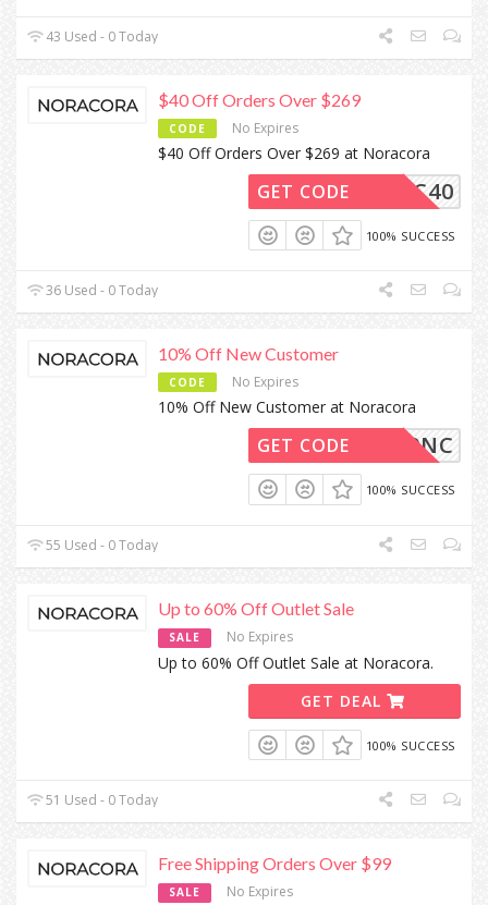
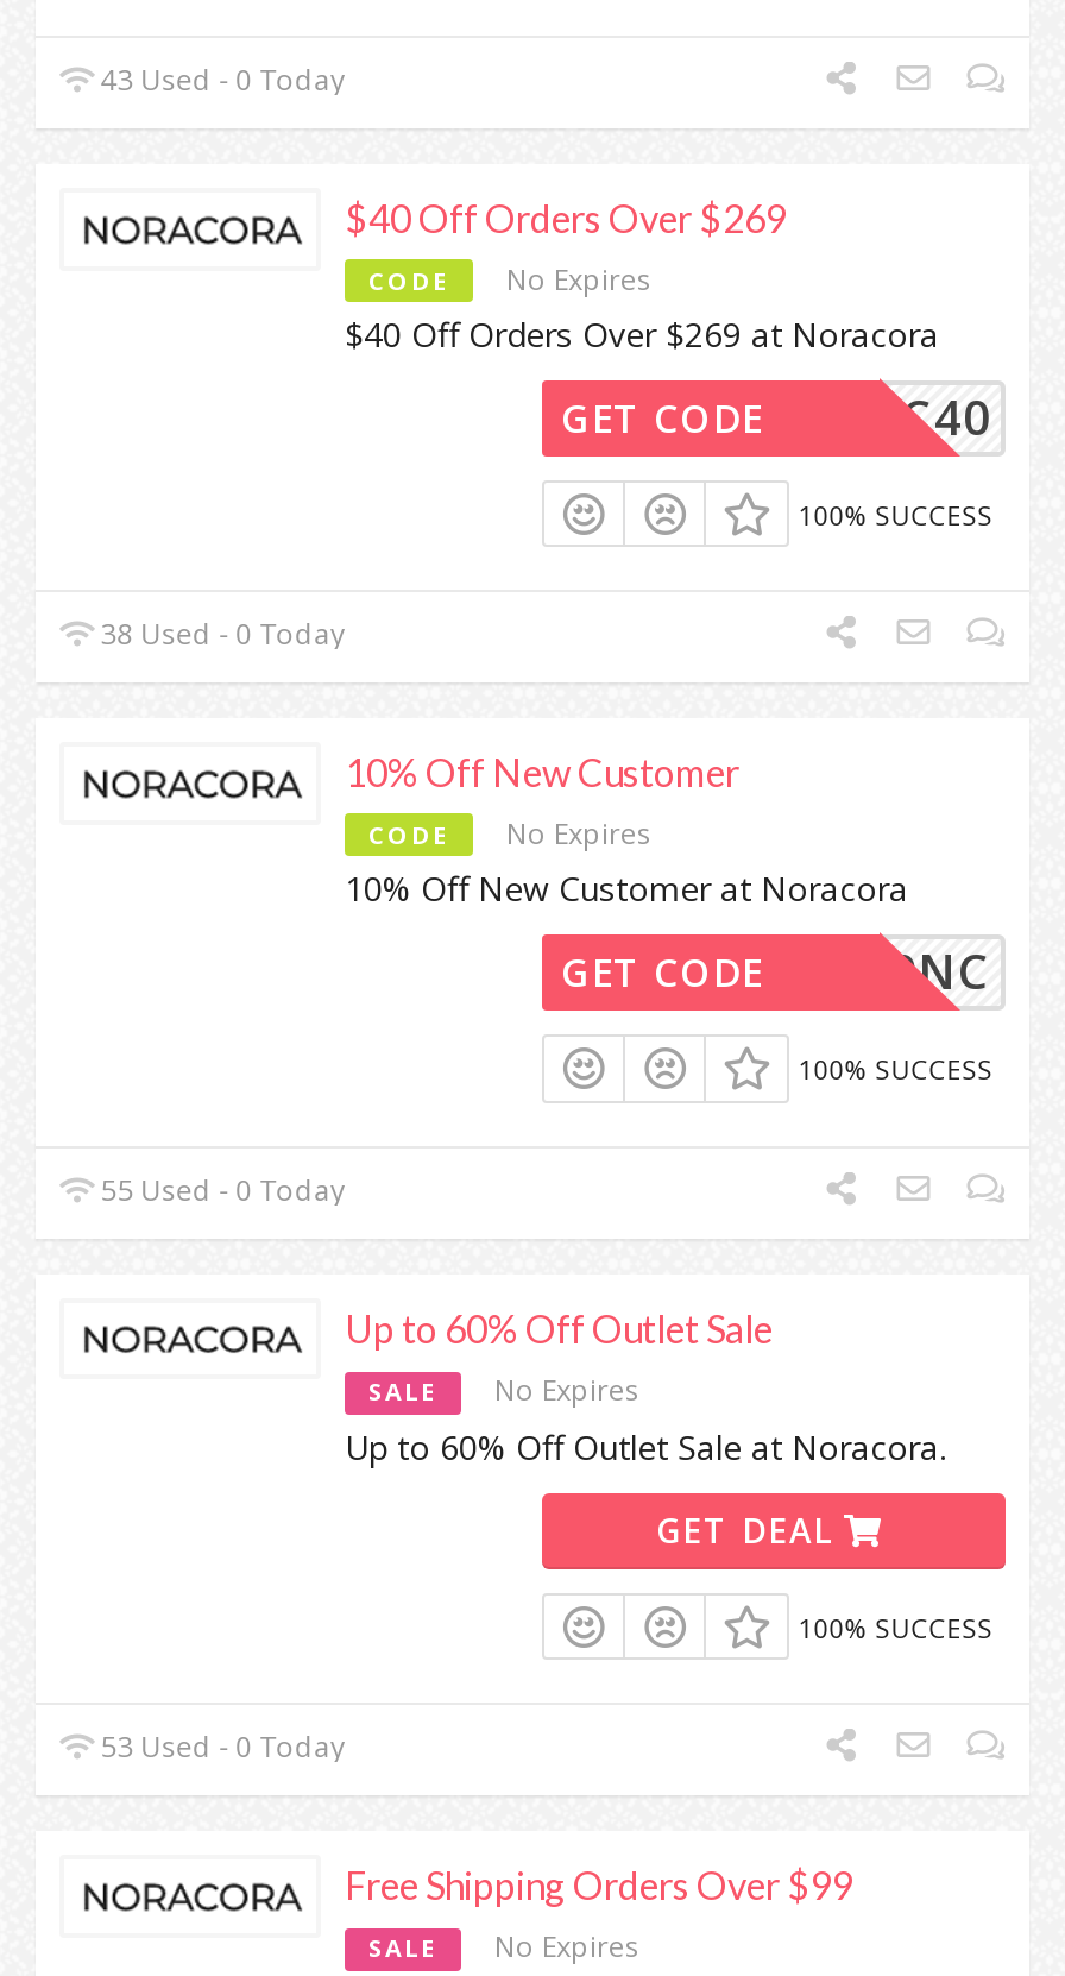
- 36 Used - 0 Today
+ 38 Used - 0 Today

- 51 Used - 0 Today
+ 53 Used - 0 Today
